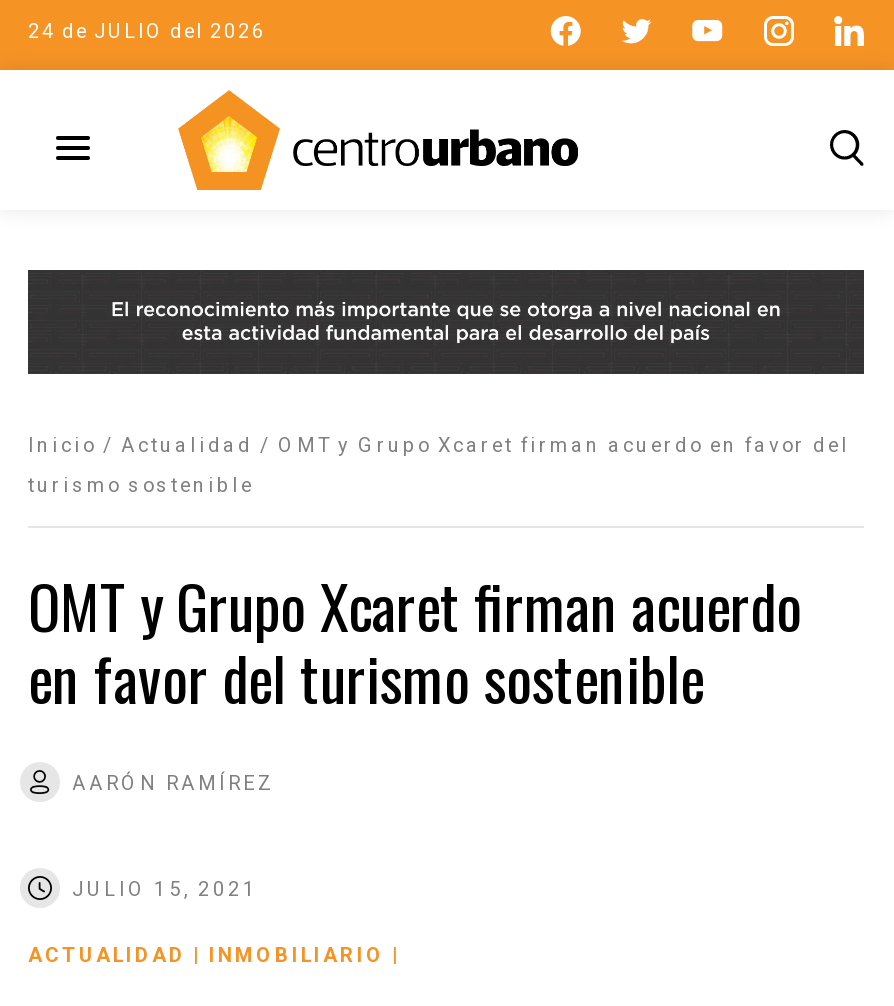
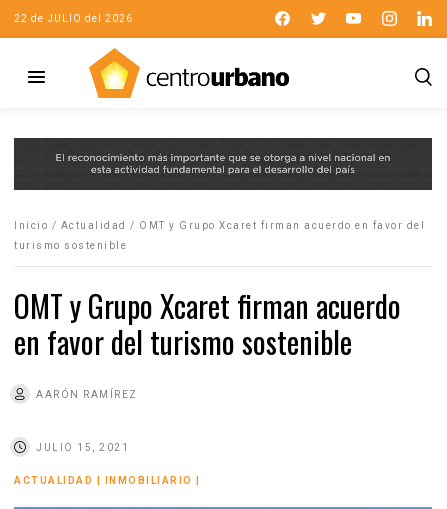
- 24 de JULIO del 2026
+ 22 de JULIO del 2026
